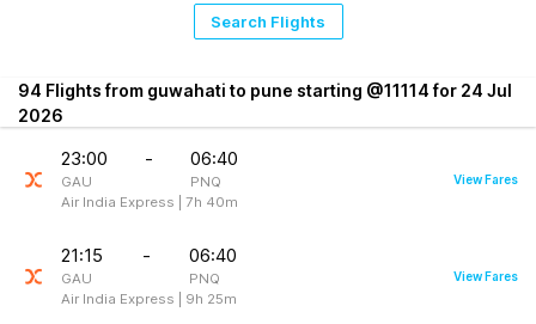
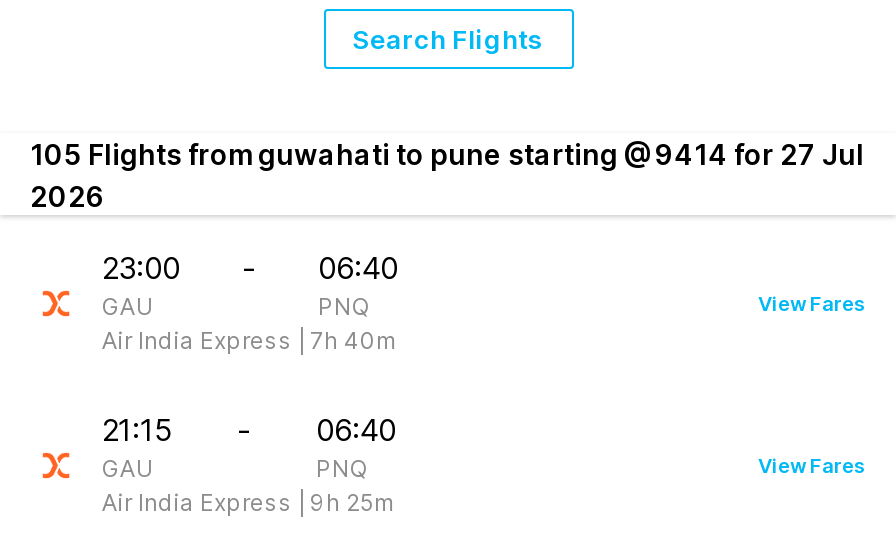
- 94 Flights from guwahati to pune starting @11114 for 24 Jul
+ 105 Flights from guwahati to pune starting @9414 for 27 Jul
